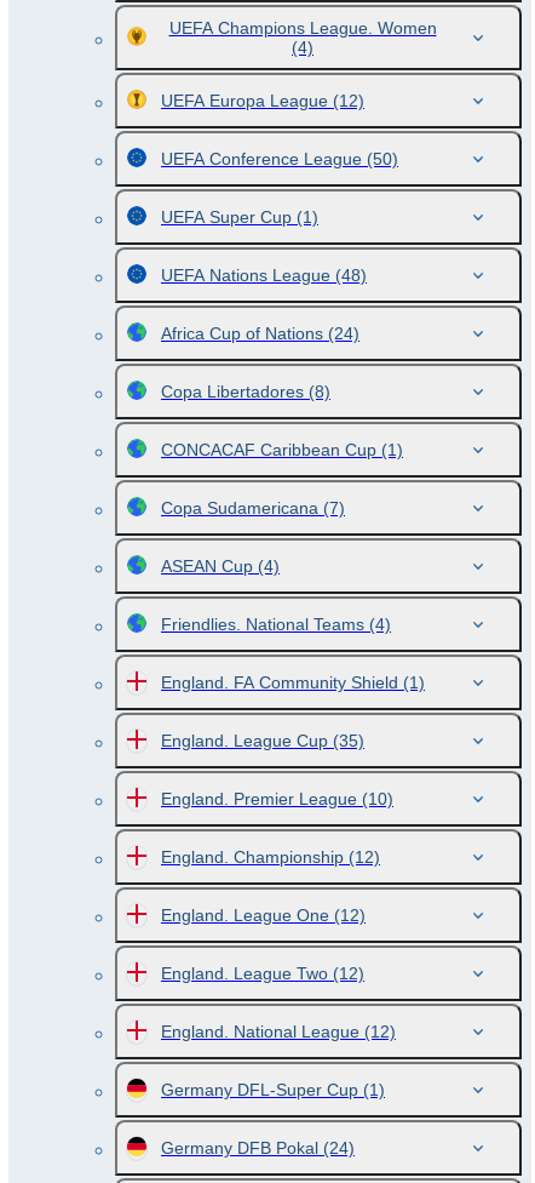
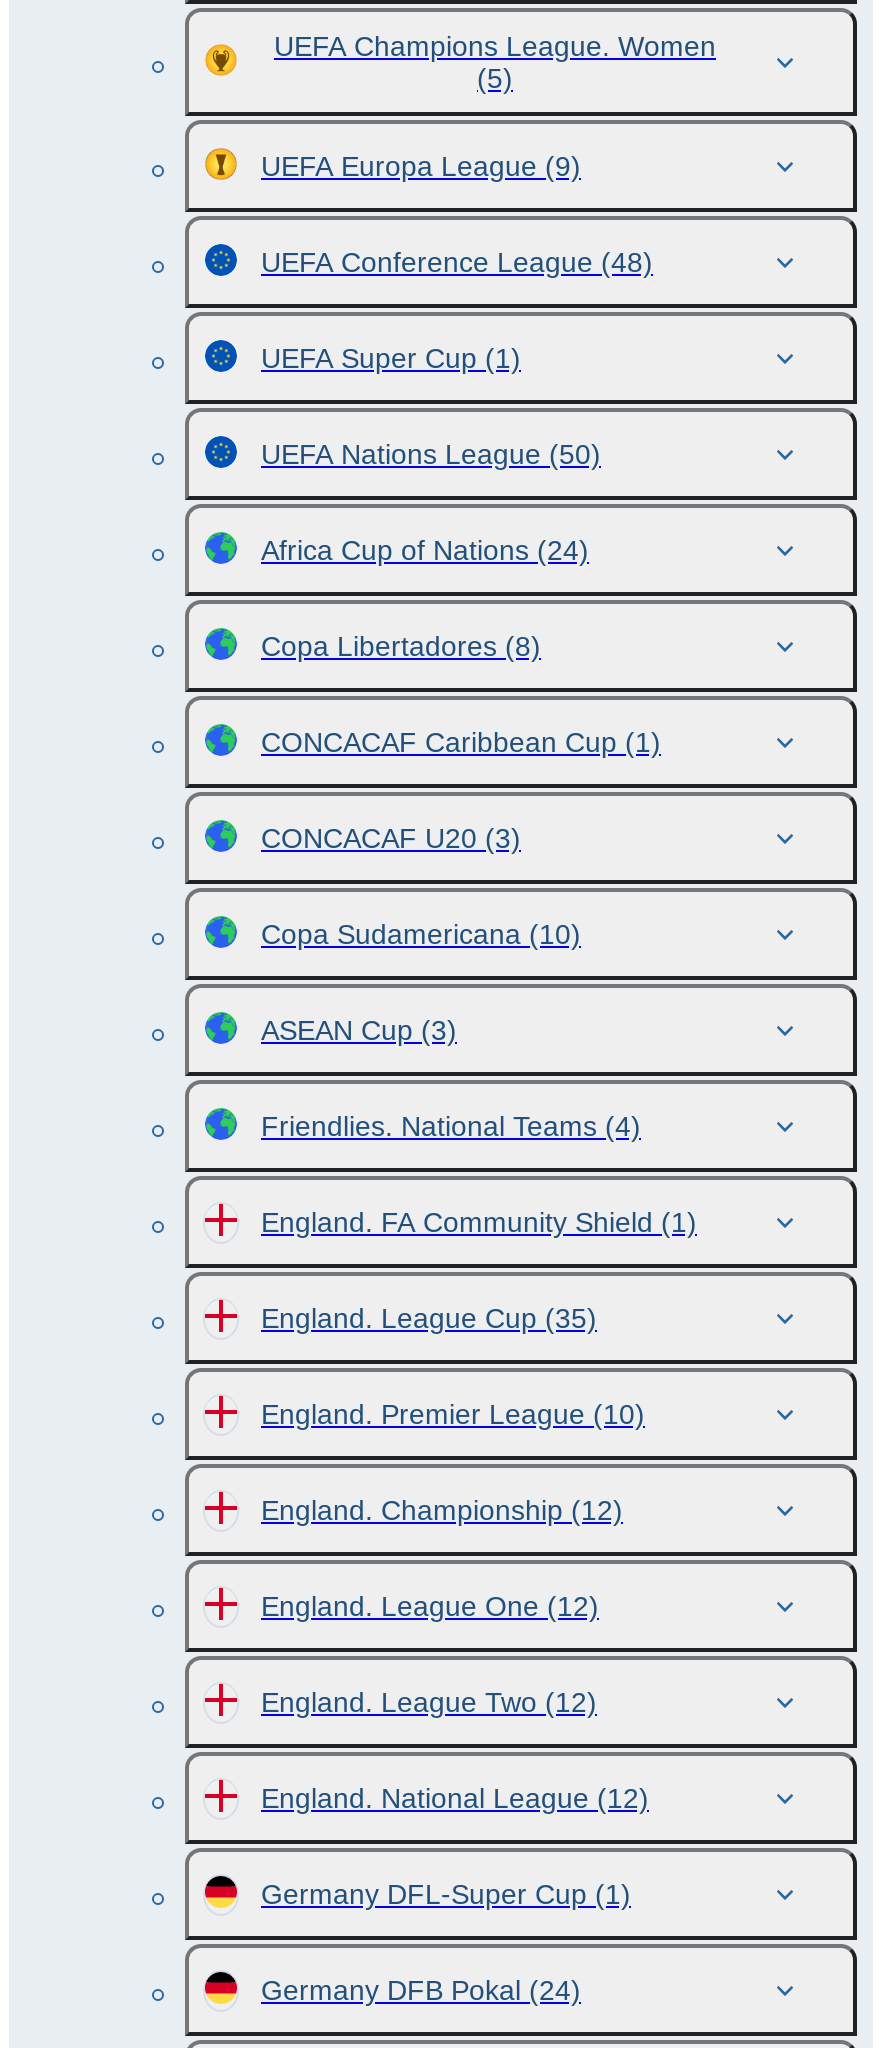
- (4)
+ (5)

- UEFA Europa League (12)
+ UEFA Europa League (9)

- UEFA Conference League (50)
+ UEFA Conference League (48)

- UEFA Nations League (48)
+ UEFA Nations League (50)

- Copa Sudamericana (7)
- ASEAN Cup (4)
+ CONCACAF U20 (3)
+ Copa Sudamericana (10)
+ ASEAN Cup (3)
